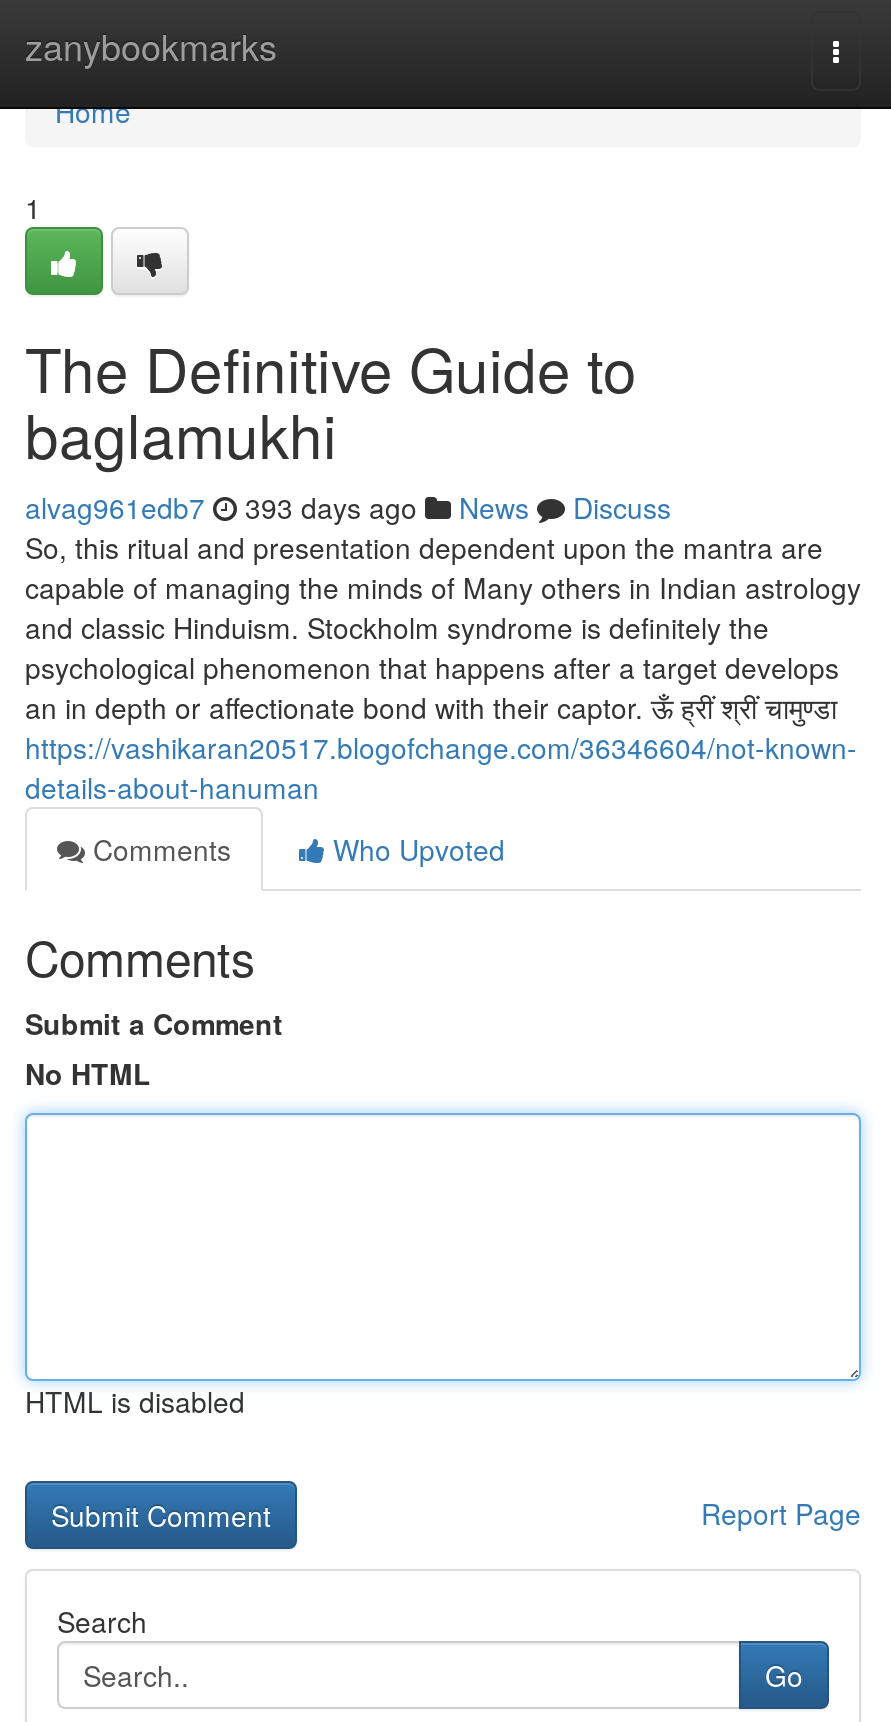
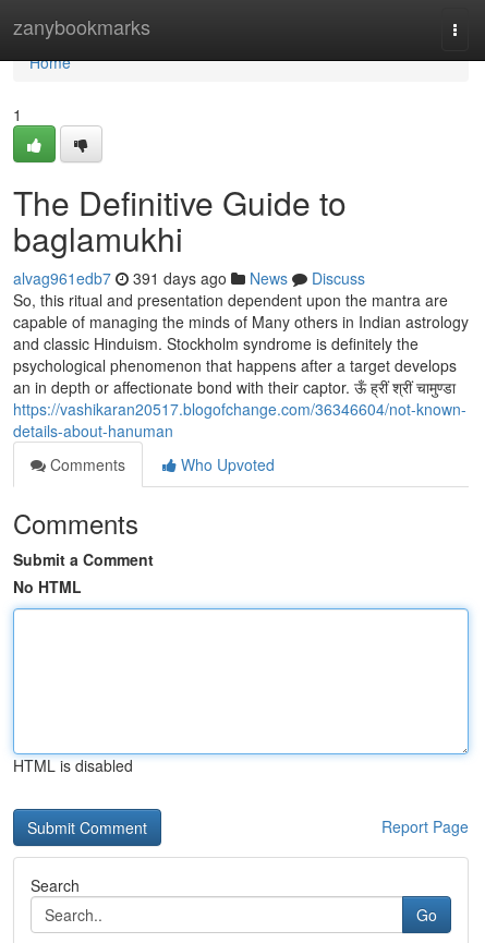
- alvag961edb7 393 days ago News Discuss
+ alvag961edb7 391 days ago News Discuss
